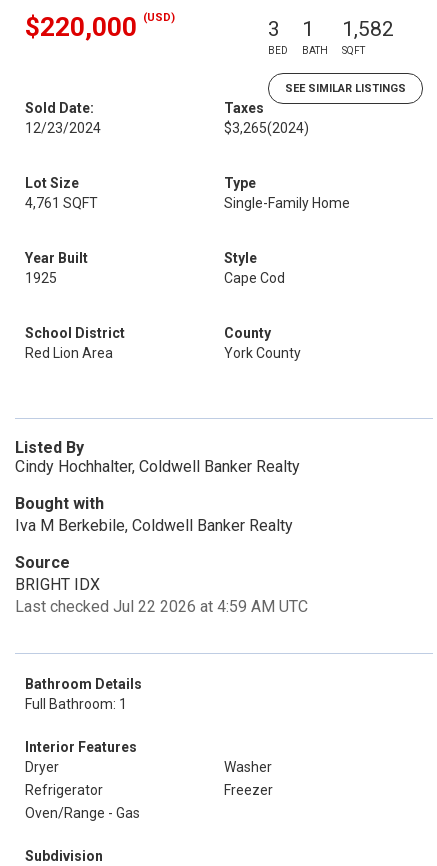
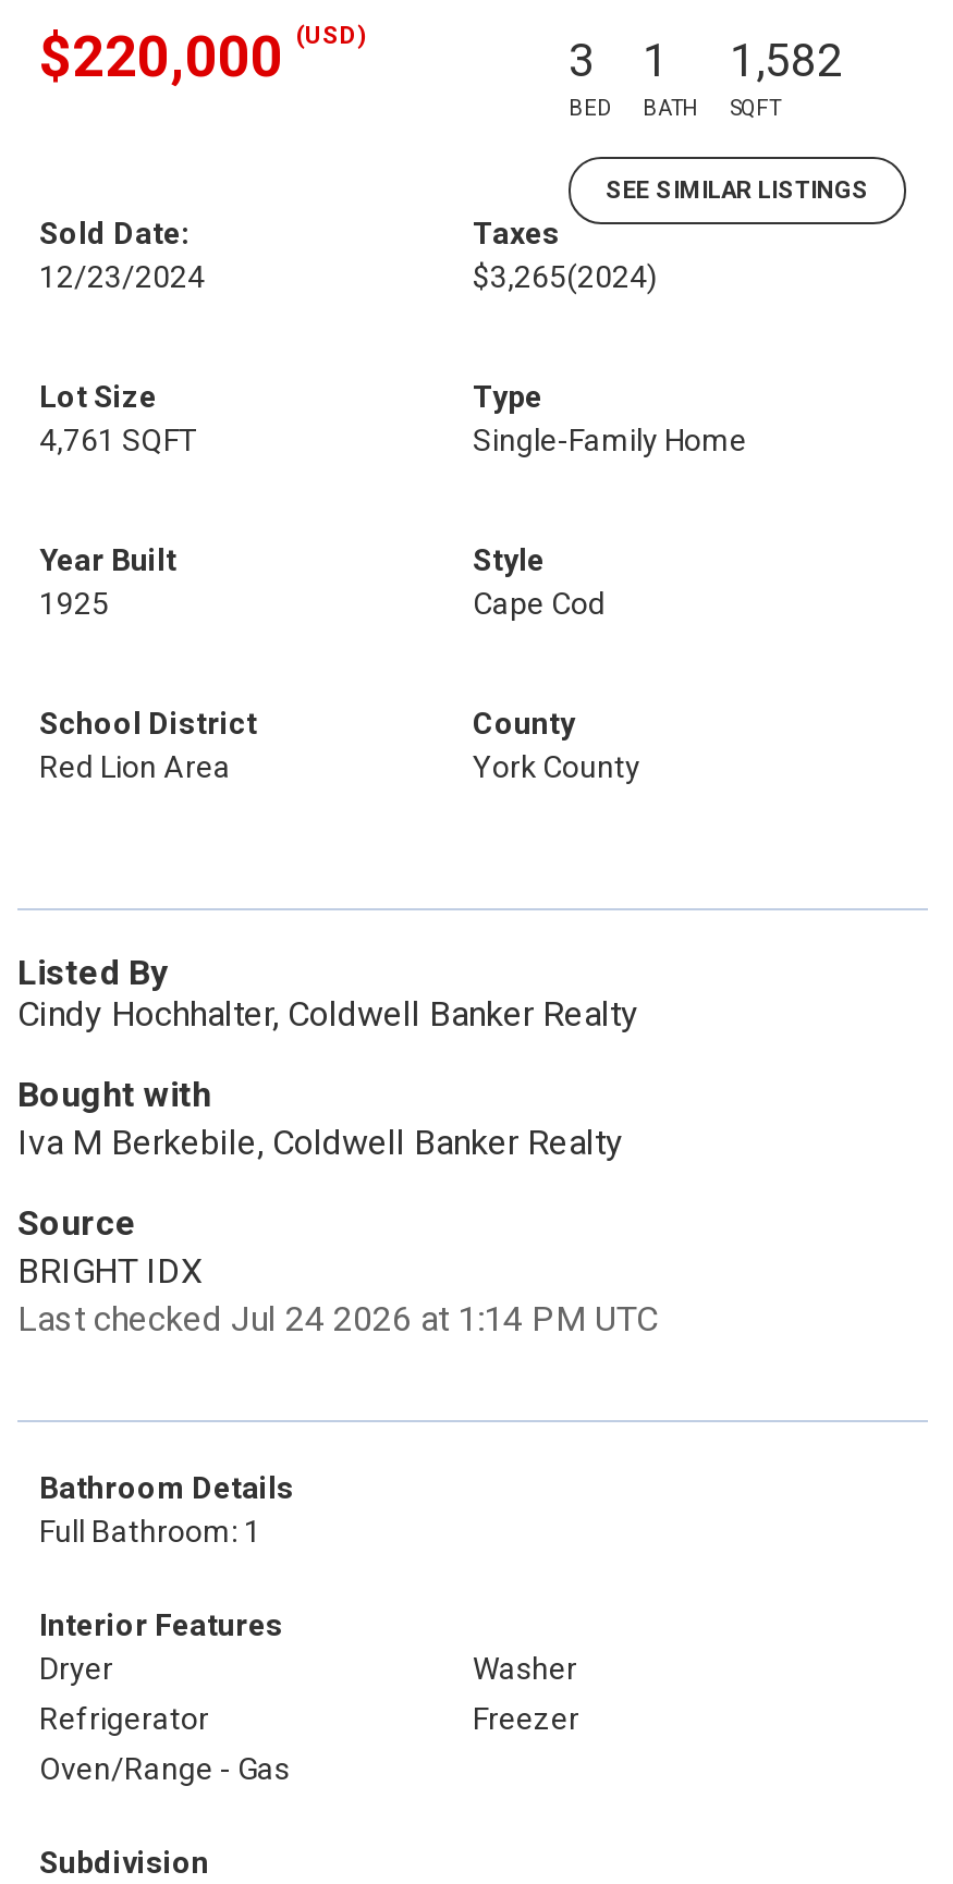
- Last checked Jul 22 2026 at 4:59 AM UTC
+ Last checked Jul 24 2026 at 1:14 PM UTC
